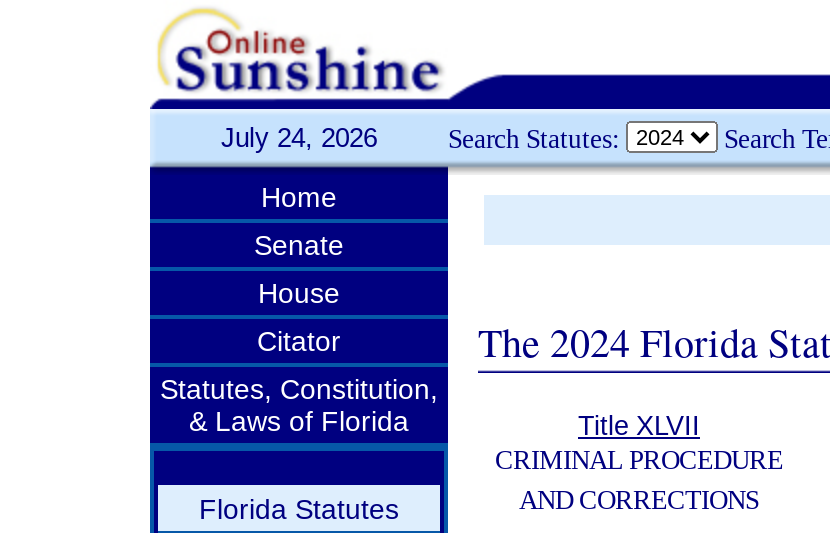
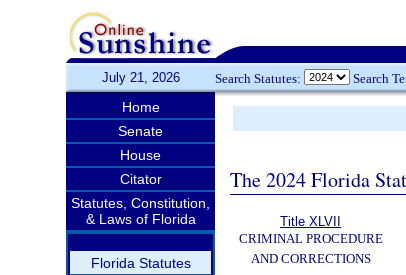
- July 24, 2026
+ July 21, 2026
